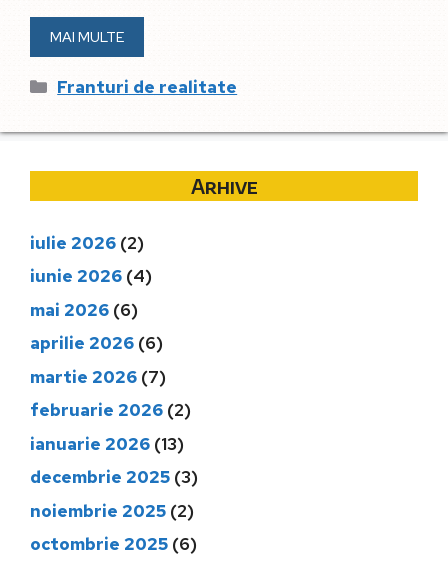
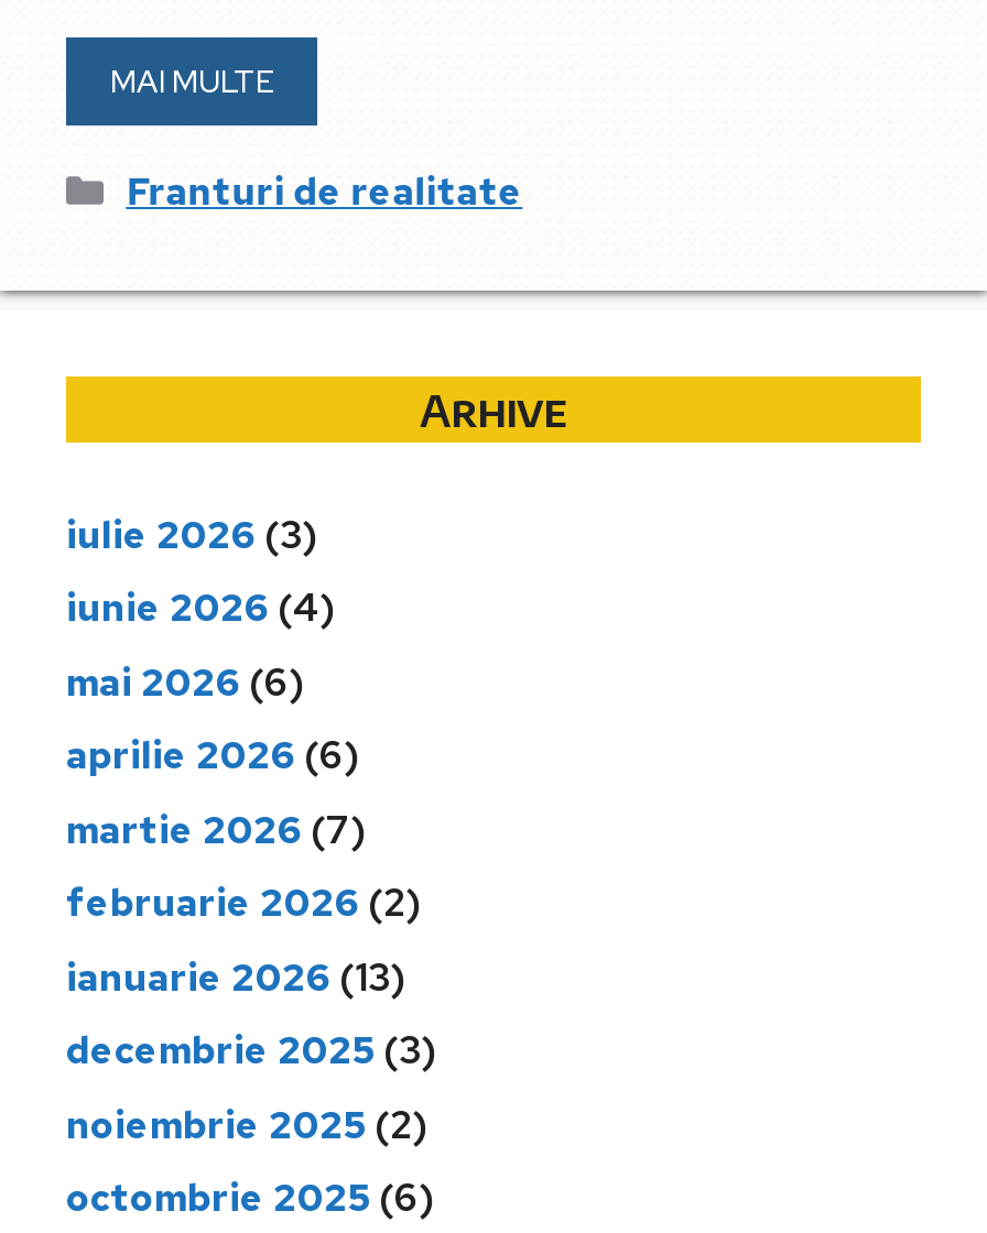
- iulie 2026 (2)
+ iulie 2026 (3)
